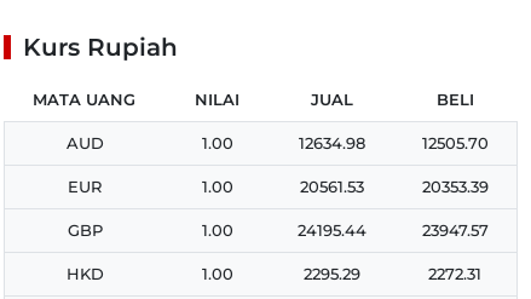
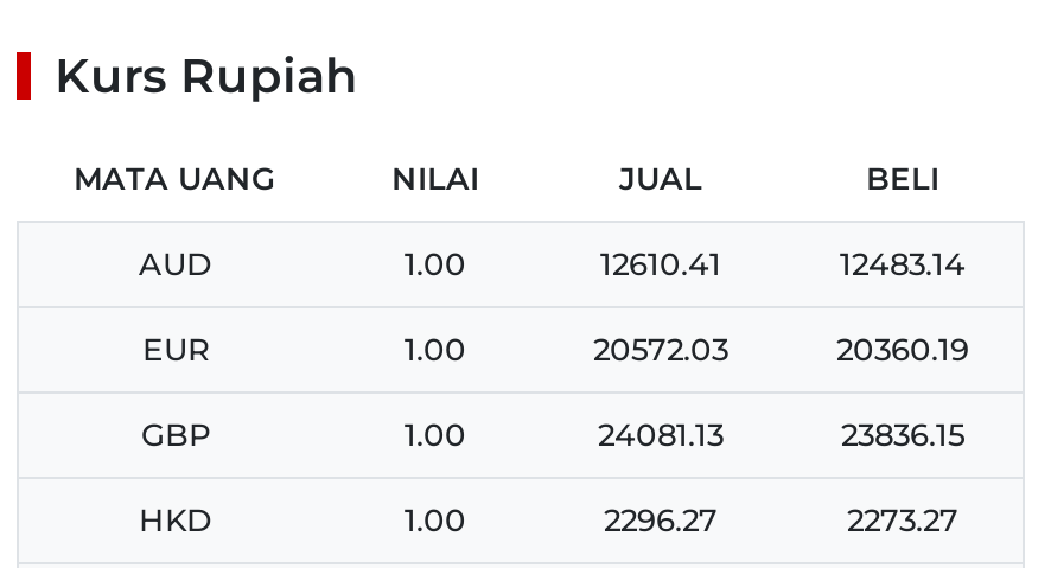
- 12634.98
+ 12610.41

- 12505.70
+ 12483.14

- 20561.53
+ 20572.03

- 20353.39
+ 20360.19

- 24195.44
+ 24081.13

- 23947.57
+ 23836.15

- 2295.29
+ 2296.27

- 2272.31
+ 2273.27
